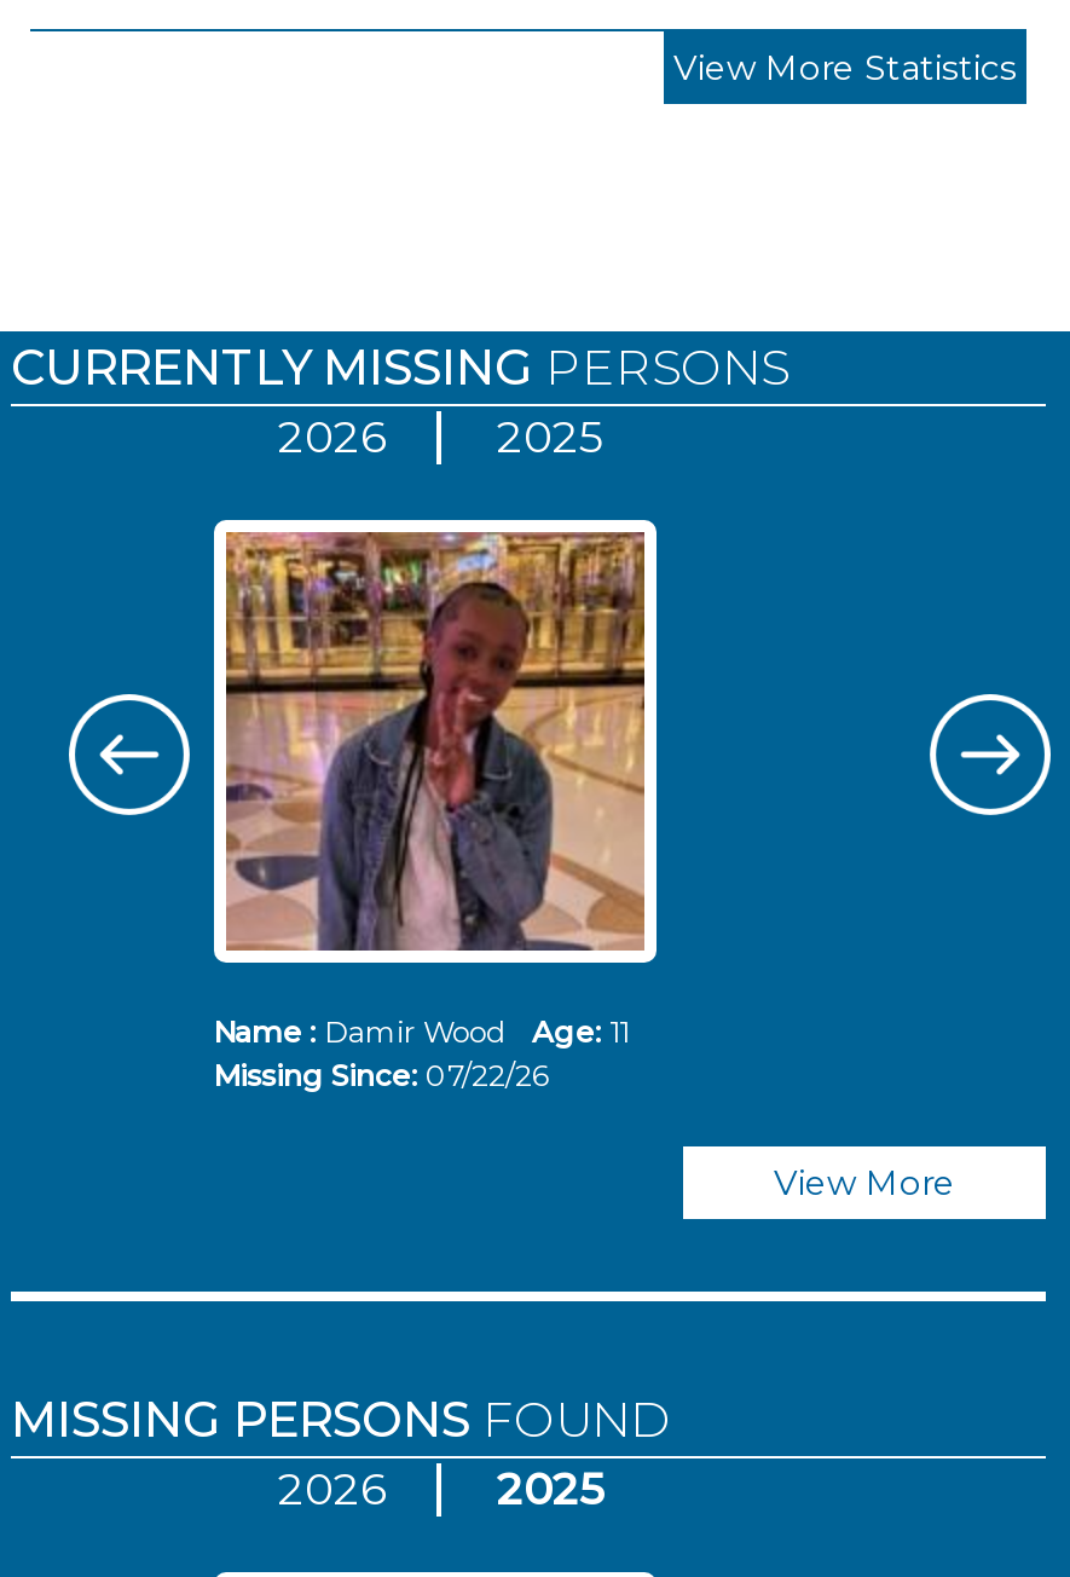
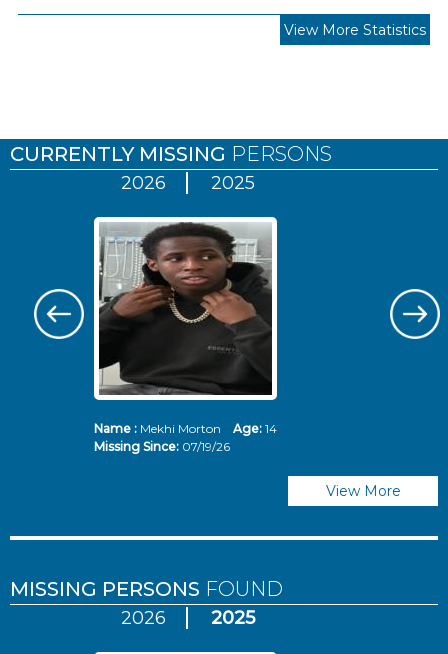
- [image]
- Name : Damir Wood Age: 11
+ [image]
+ Name : Mekhi Morton Age: 14

- Missing Since: 07/22/26
+ Missing Since: 07/19/26
